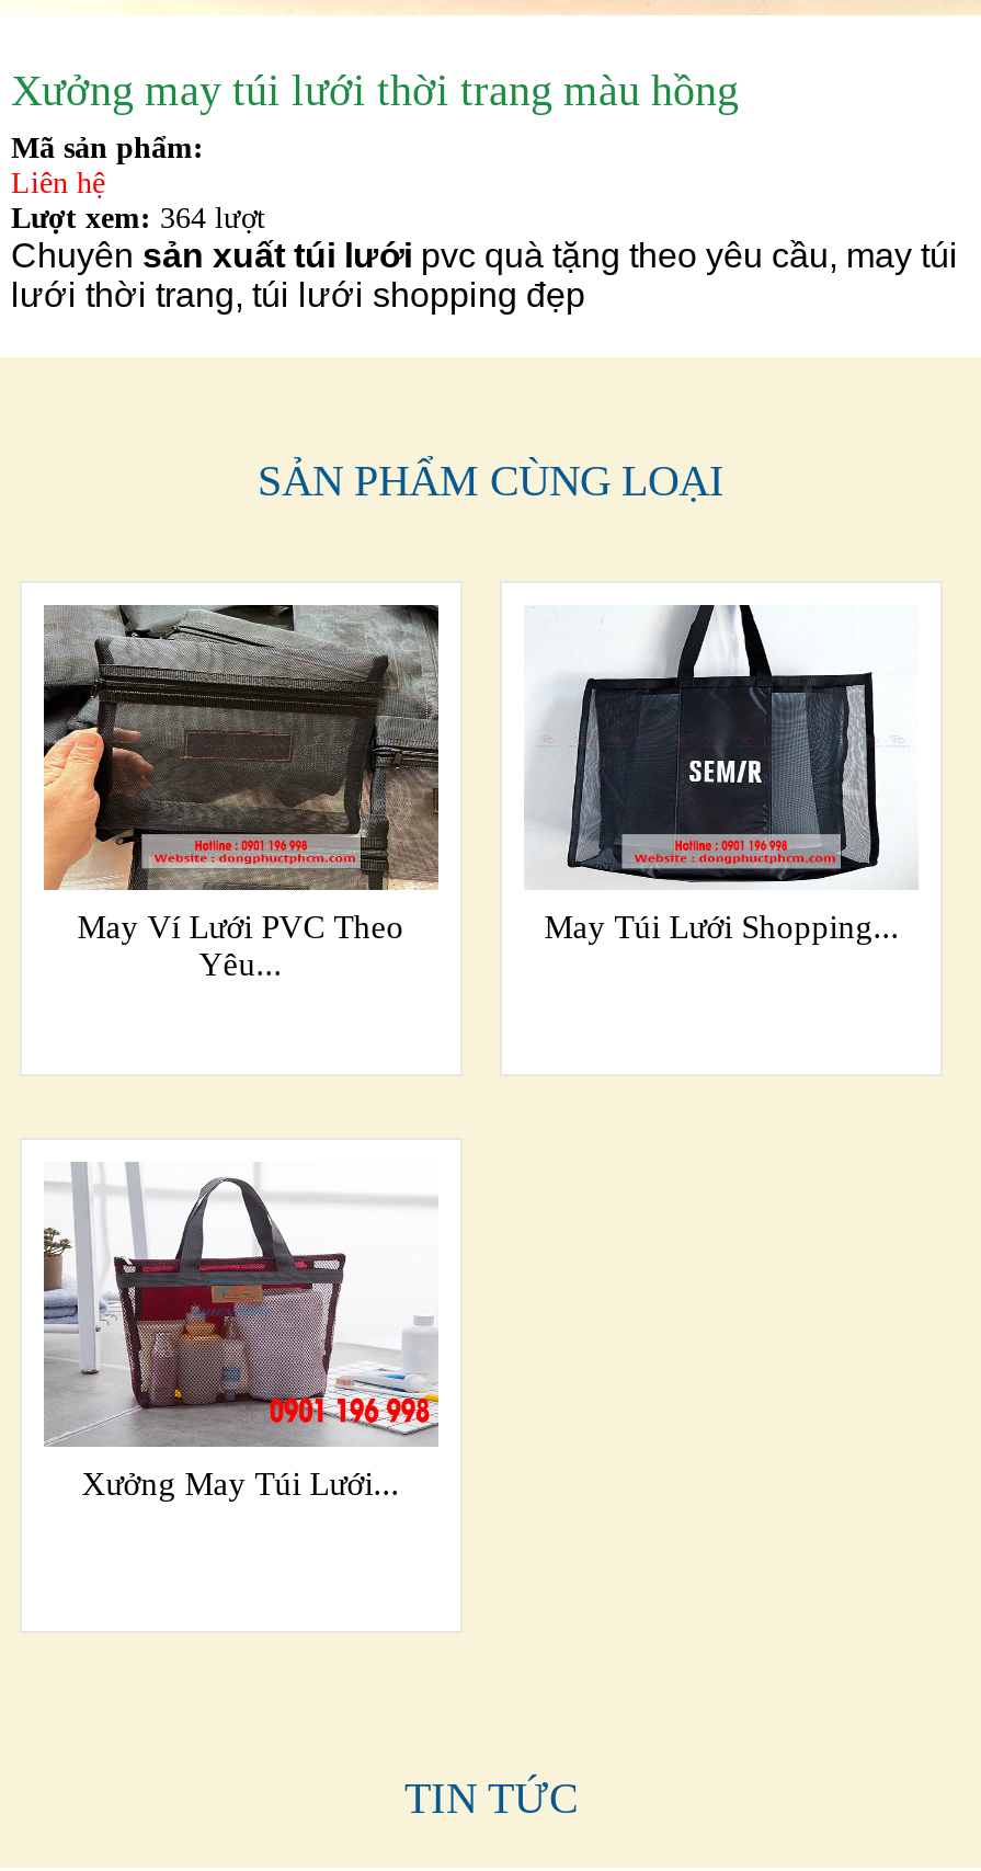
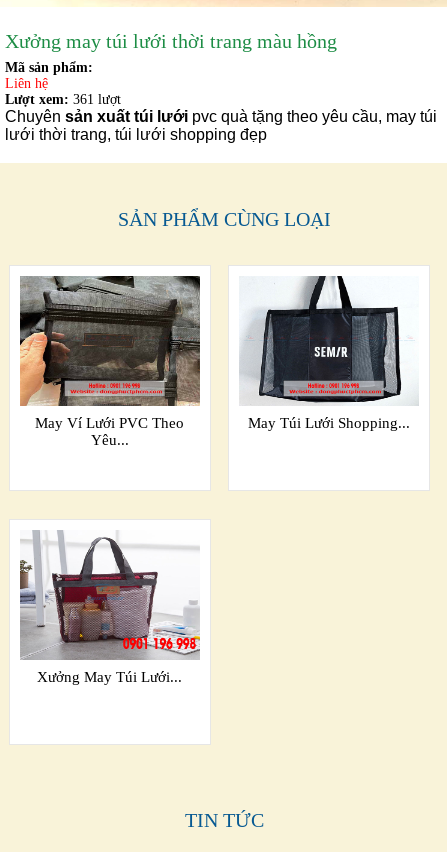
- Lượt xem: 364 lượt
+ Lượt xem: 361 lượt
